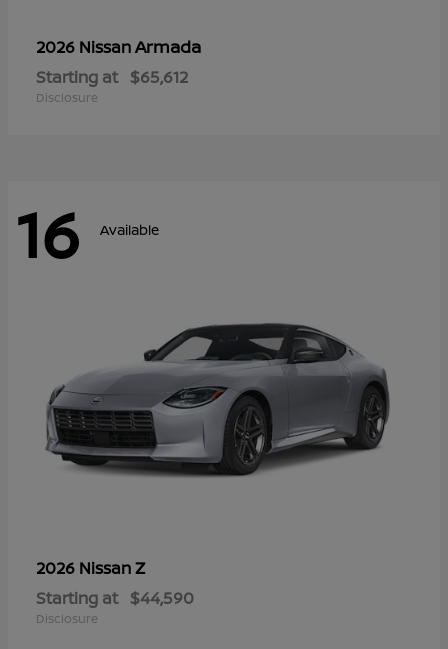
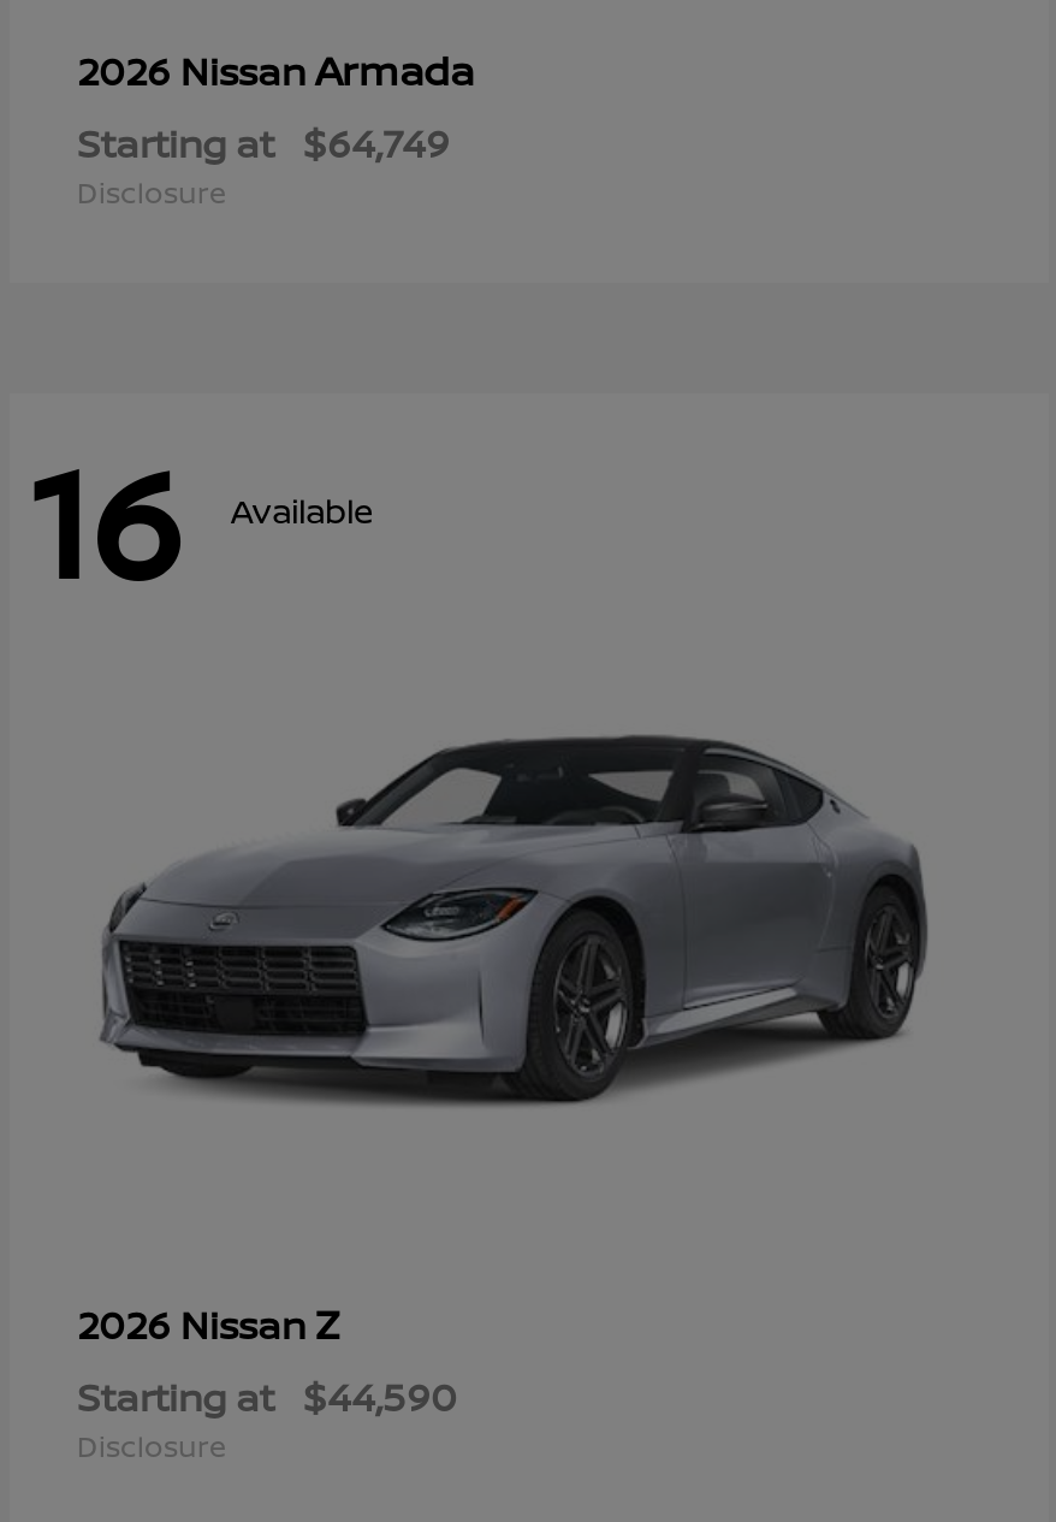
- Starting at $65,612
+ Starting at $64,749
